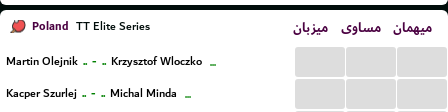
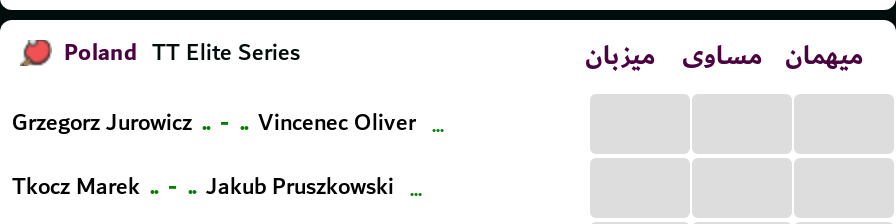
- Martin Olejnik .. - .. Krzysztof Wloczko ...
+ Grzegorz Jurowicz .. - .. Vincenec Oliver ...

- Kacper Szurlej .. - .. Michal Minda ...
+ Tkocz Marek .. - .. Jakub Pruszkowski ...
